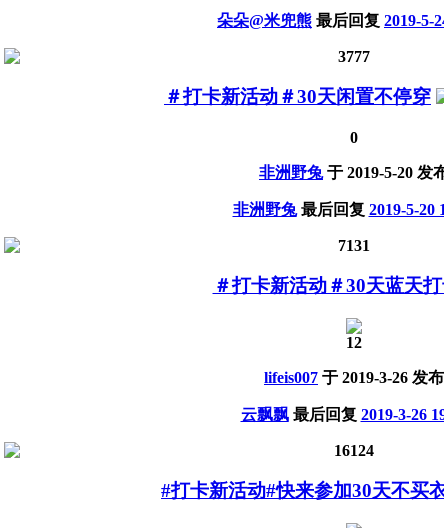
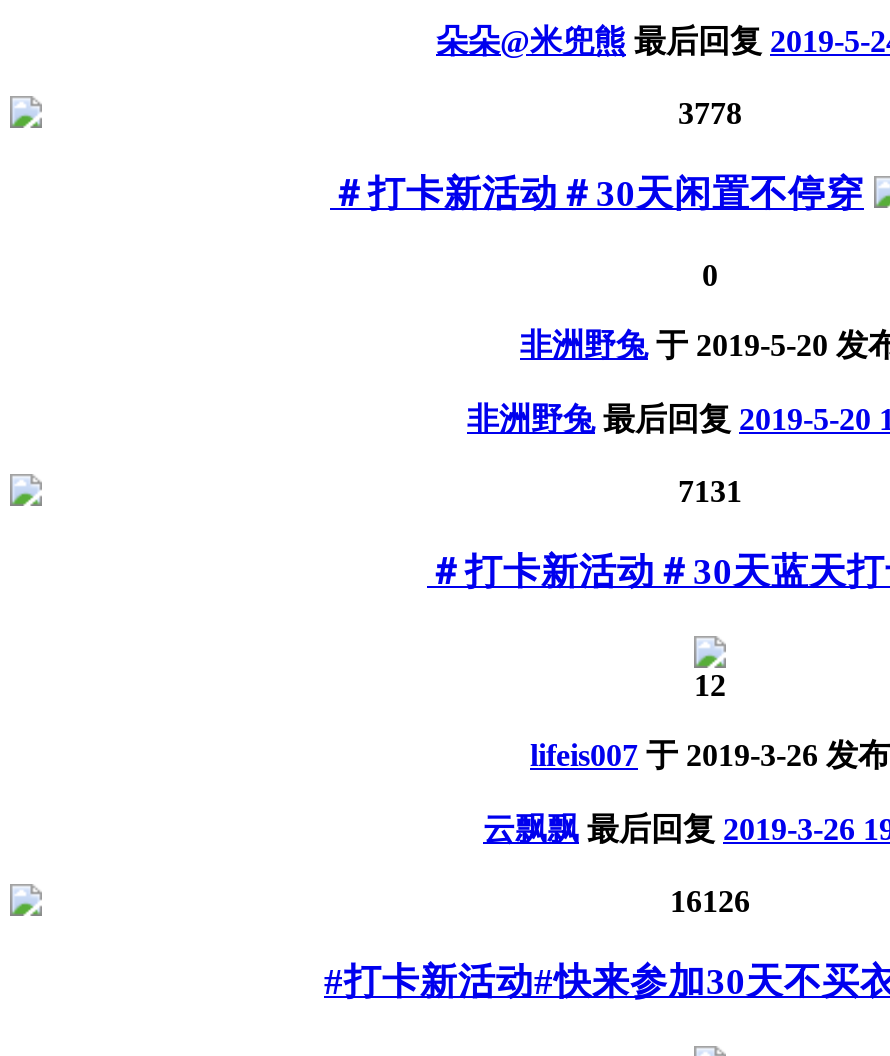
- 3777
+ 3778

- 16124
+ 16126
